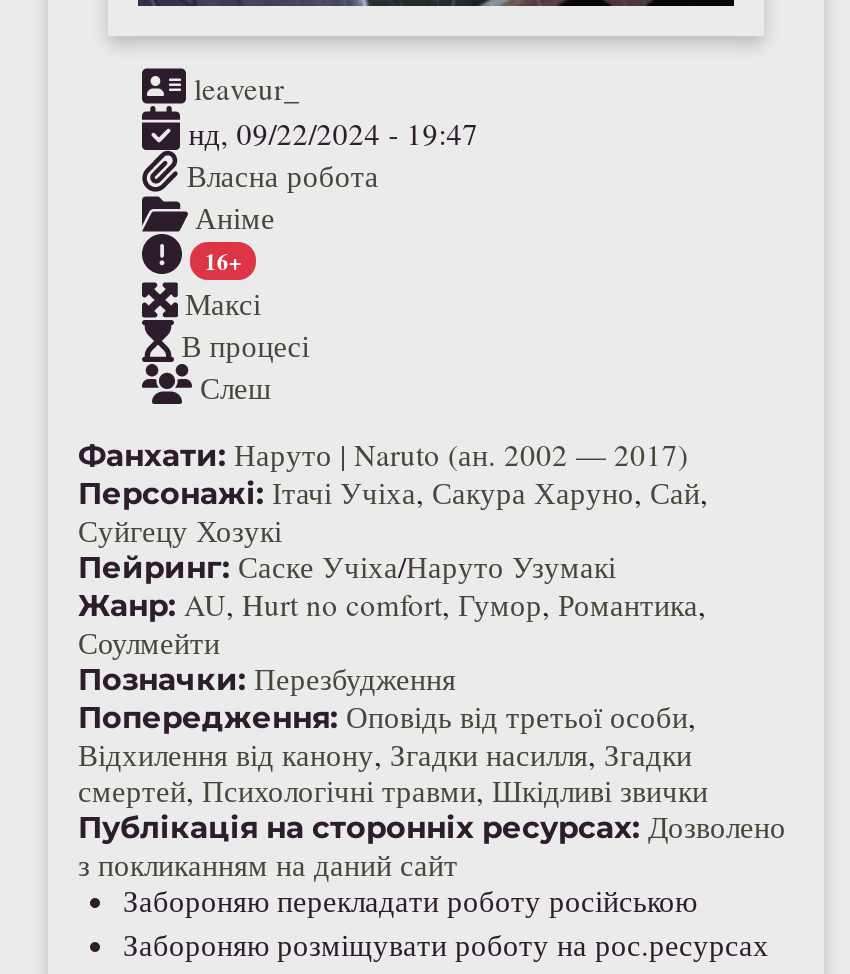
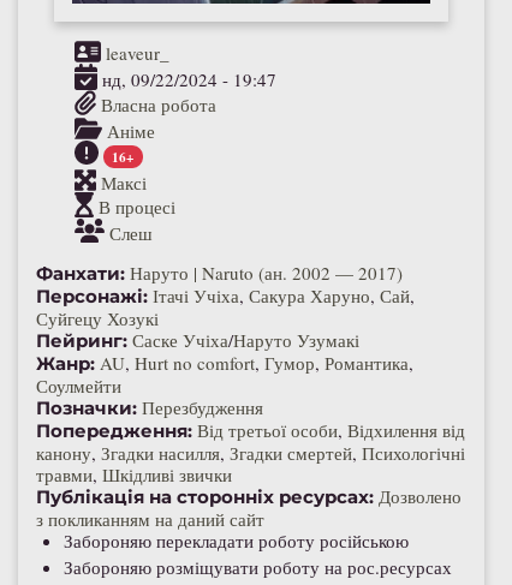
- Попередження: Оповідь від третьої особи,
- Відхилення від канону, Згадки насилля, Згадки
- смертей, Психологічні травми, Шкідливі звички
+ Попередження: Від третьої особи, Відхилення від
+ канону, Згадки насилля, Згадки смертей, Психологічні
+ травми, Шкідливі звички
